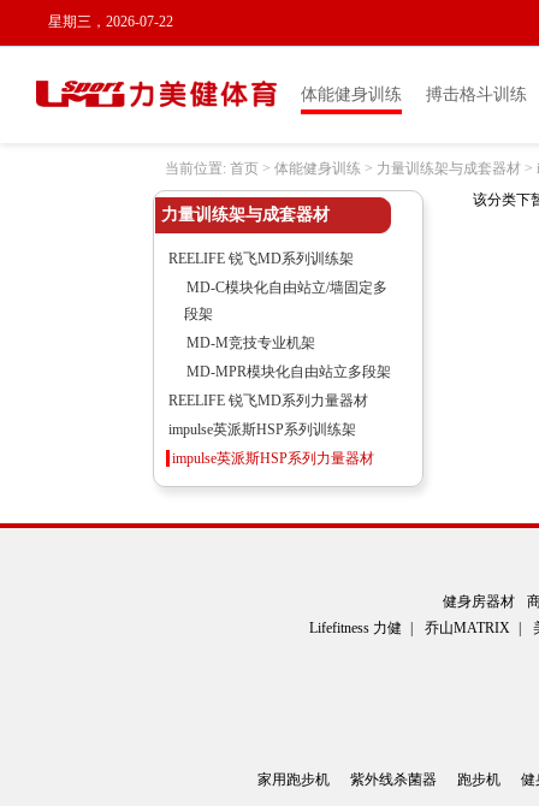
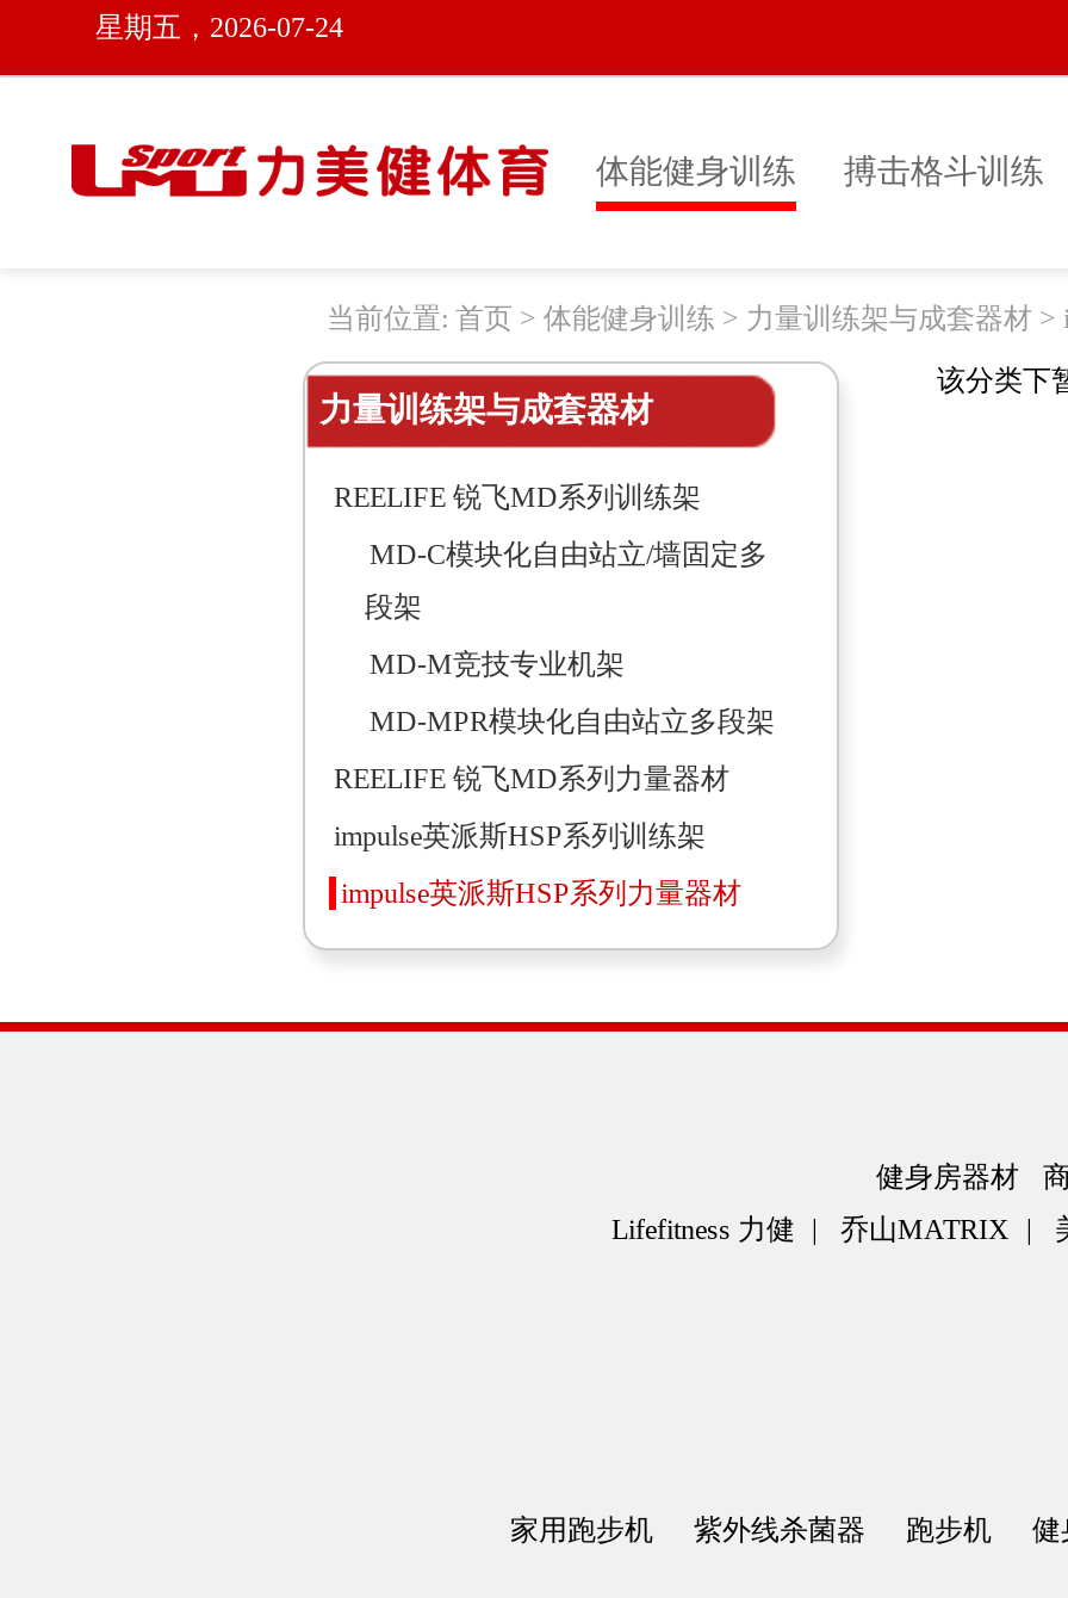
- 星期三，2026-07-22
+ 星期五，2026-07-24
